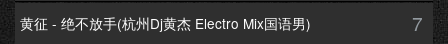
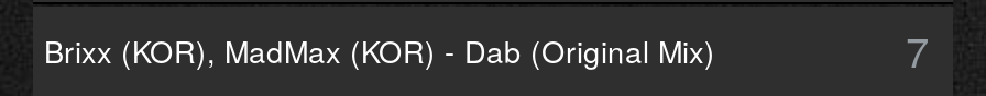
- 黄征 - 绝不放手(杭州Dj黄杰 Electro Mix国语男)
+ Brixx (KOR), MadMax (KOR) - Dab (Original Mix)
